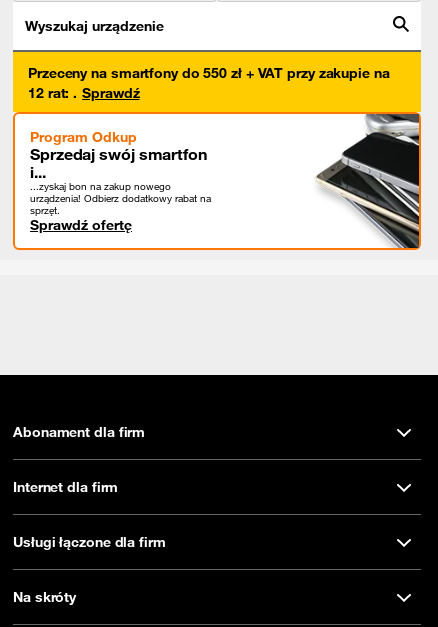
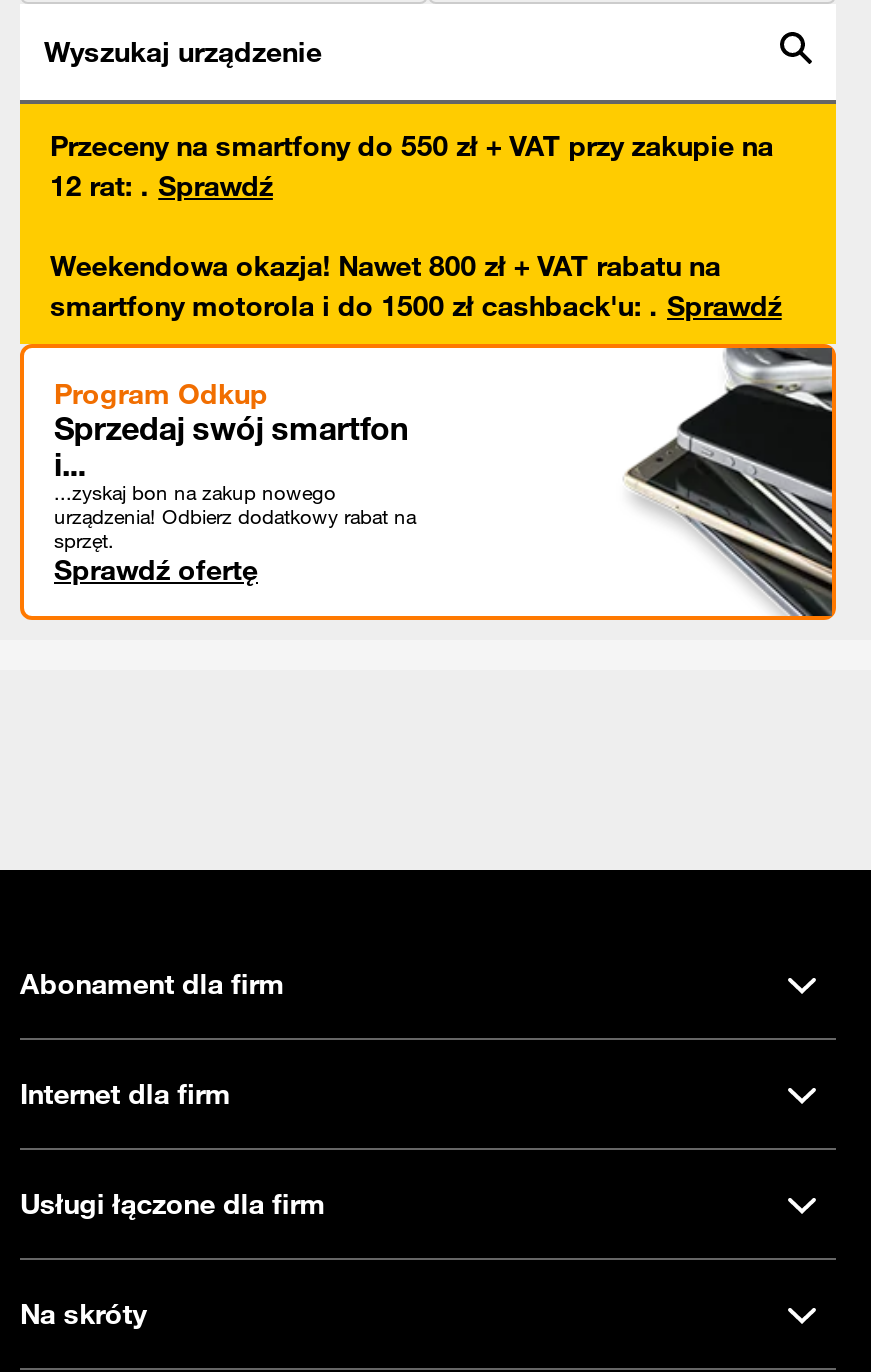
+ Weekendowa okazja! Nawet 800 zł + VAT rabatu na
+ smartfony motorola i do 1500 zł cashback'u:. Sprawdź
